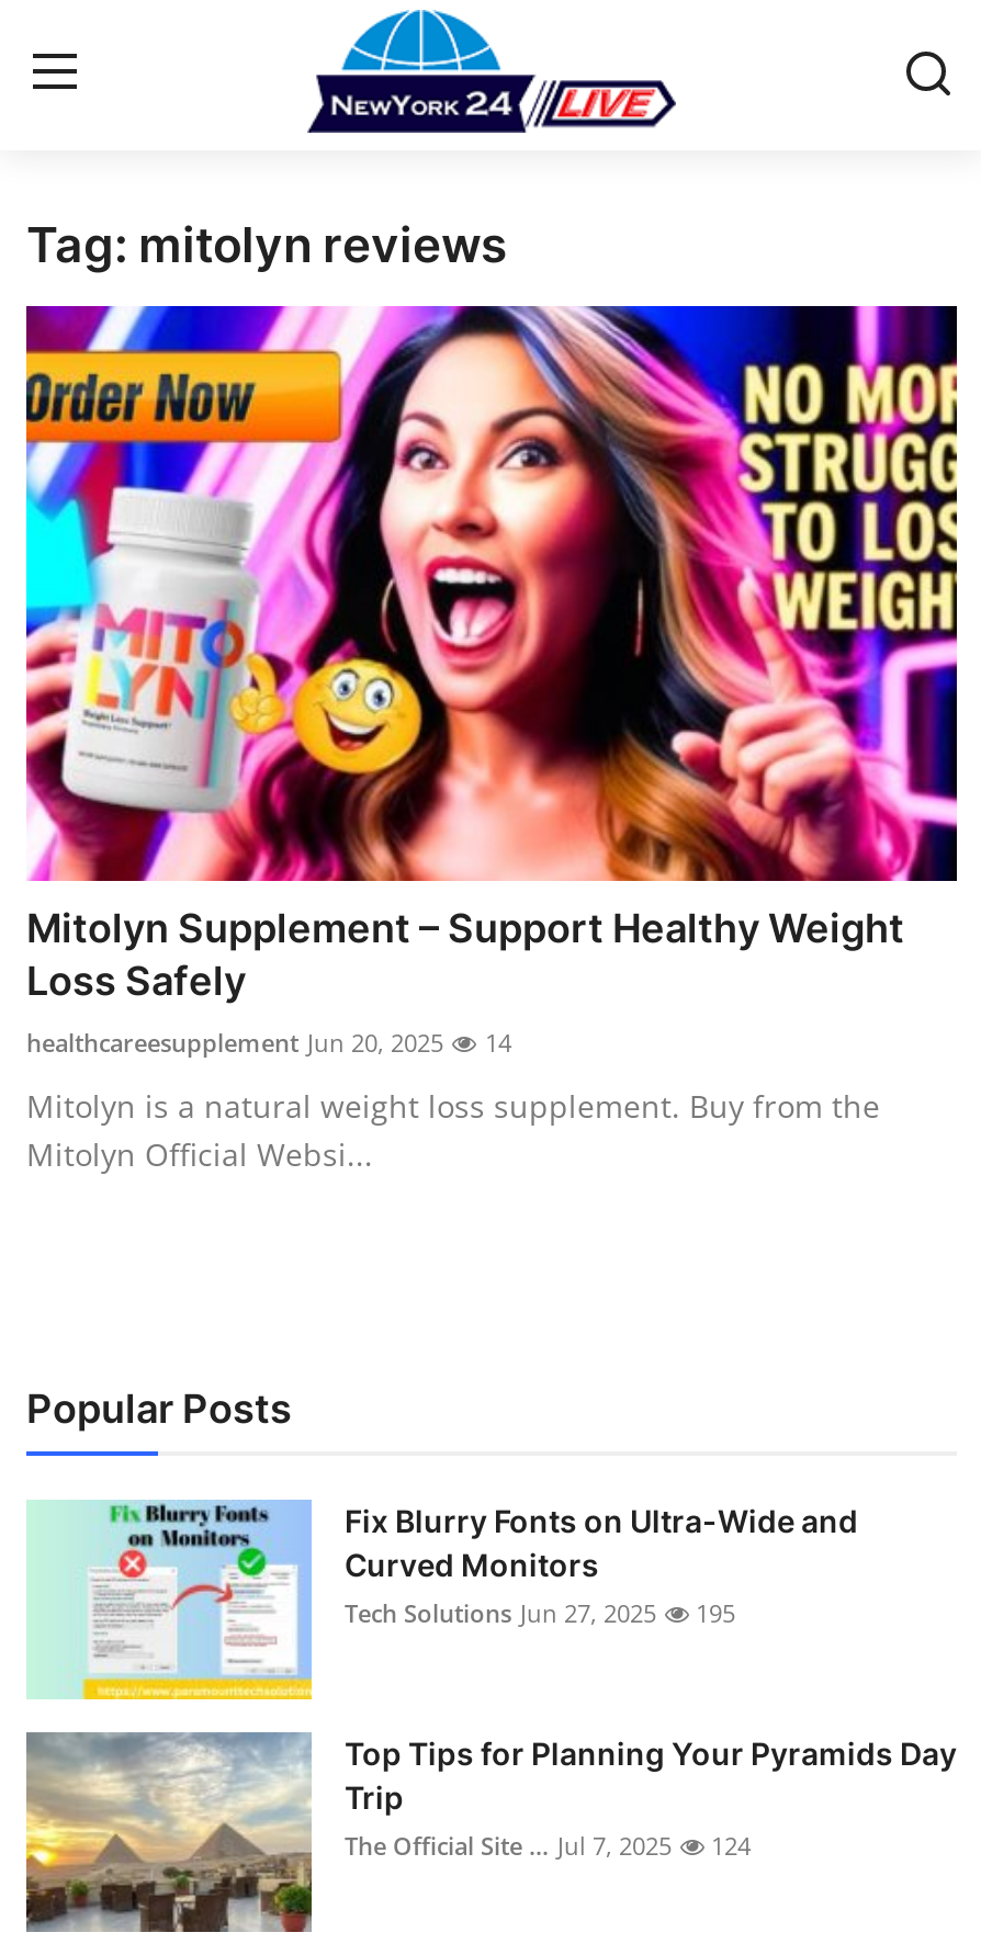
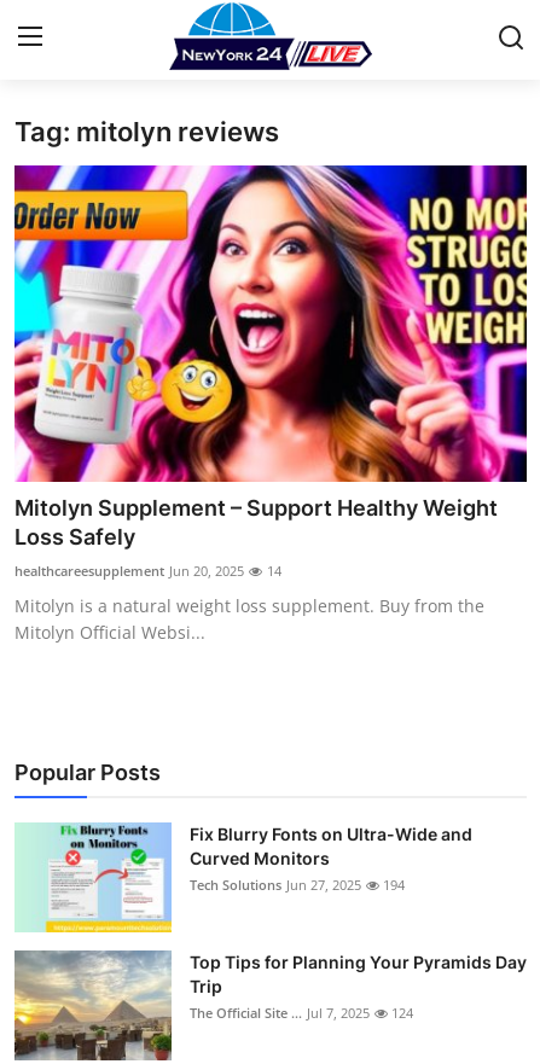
- Tech Solutions Jun 27, 2025 195
+ Tech Solutions Jun 27, 2025 194
